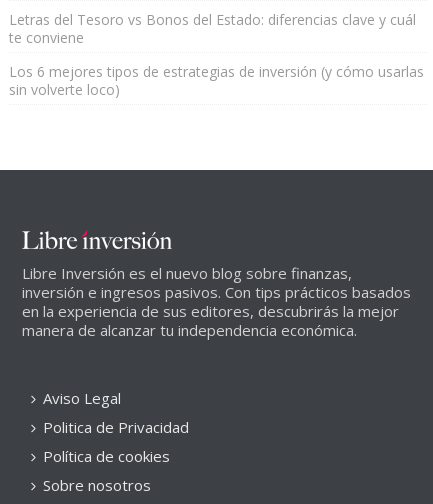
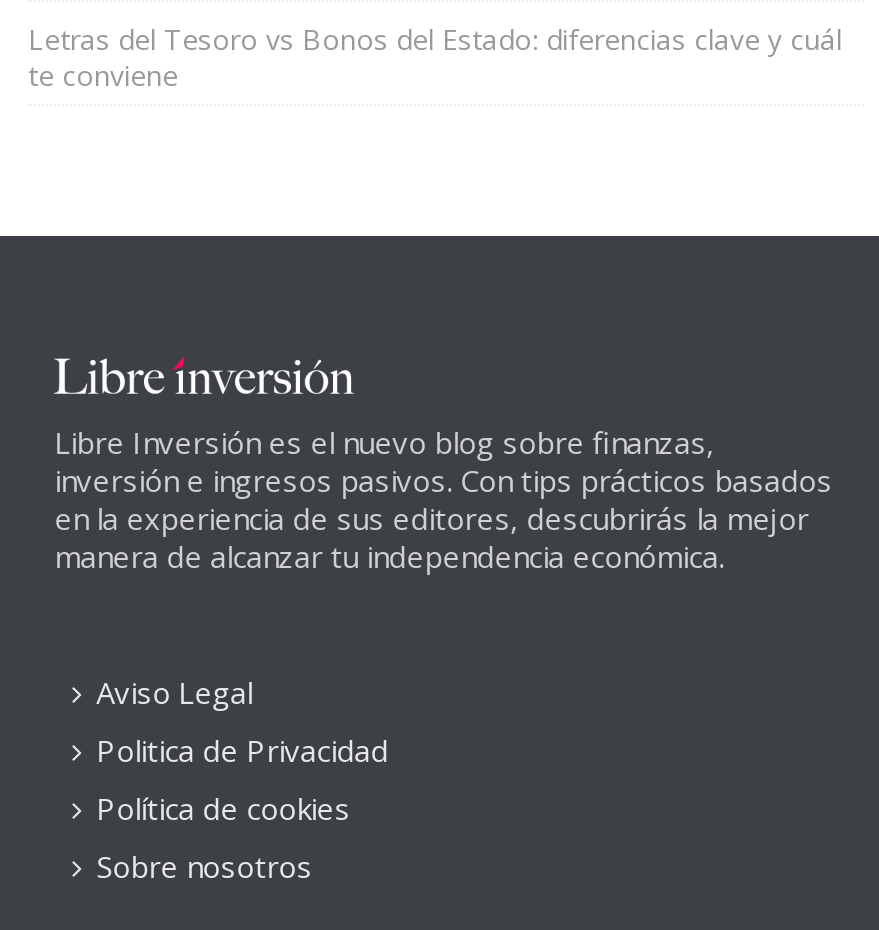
- Los 6 mejores tipos de estrategias de inversión (y cómo usarlas
- sin volverte loco)
